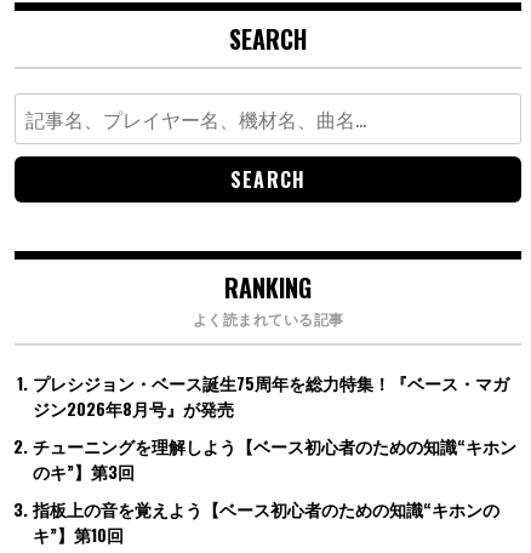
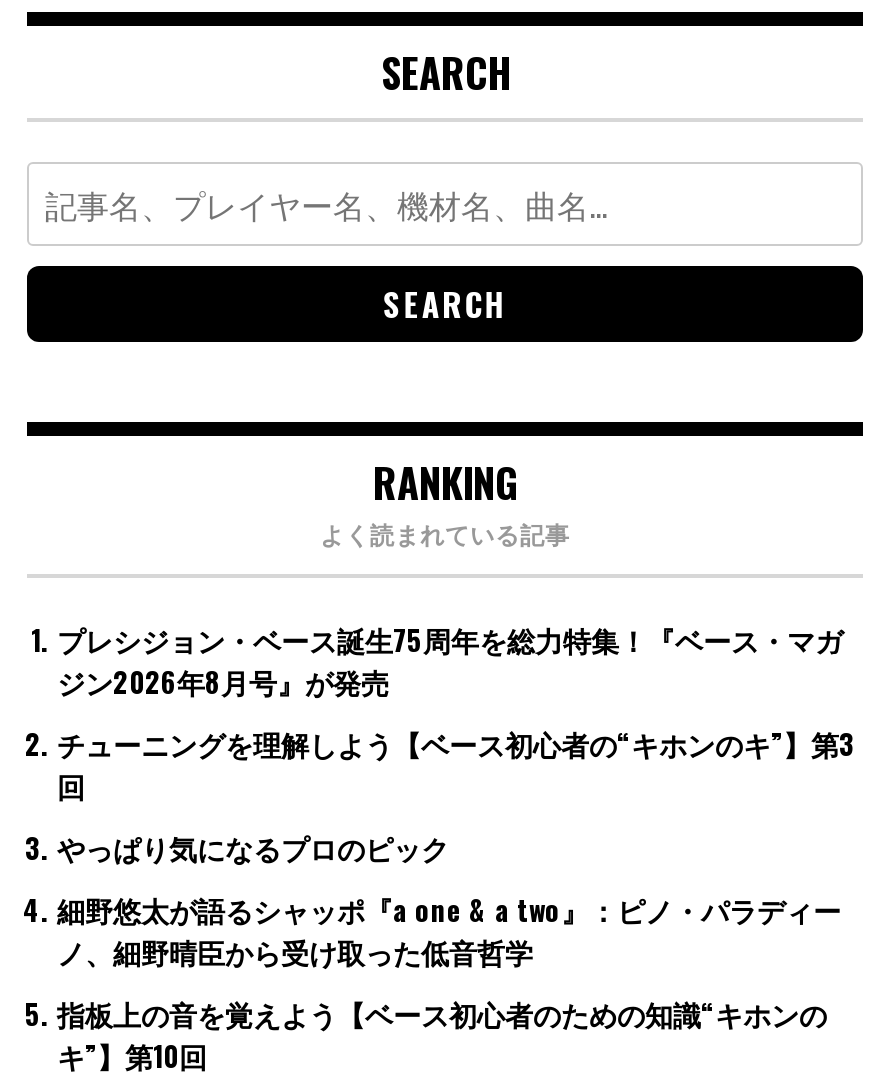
- チューニングを理解しよう【ベース初心者のための知識“キホン
- のキ”】第3回
+ チューニングを理解しよう【ベース初心者の“キホンのキ”】第3
+ 回
+ やっぱり気になるプロのピック
+ 細野悠太が語るシャッポ『a one & a two』：ピノ・パラディー
+ ノ、細野晴臣から受け取った低音哲学
